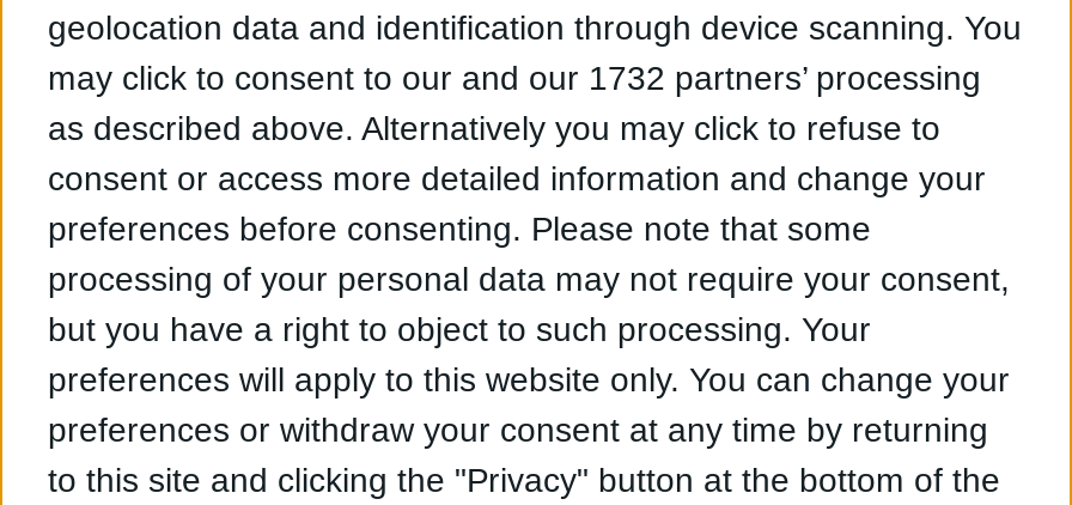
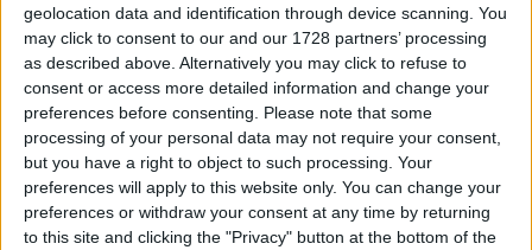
- may click to consent to our and our 1732 partners’ processing
+ may click to consent to our and our 1728 partners’ processing
